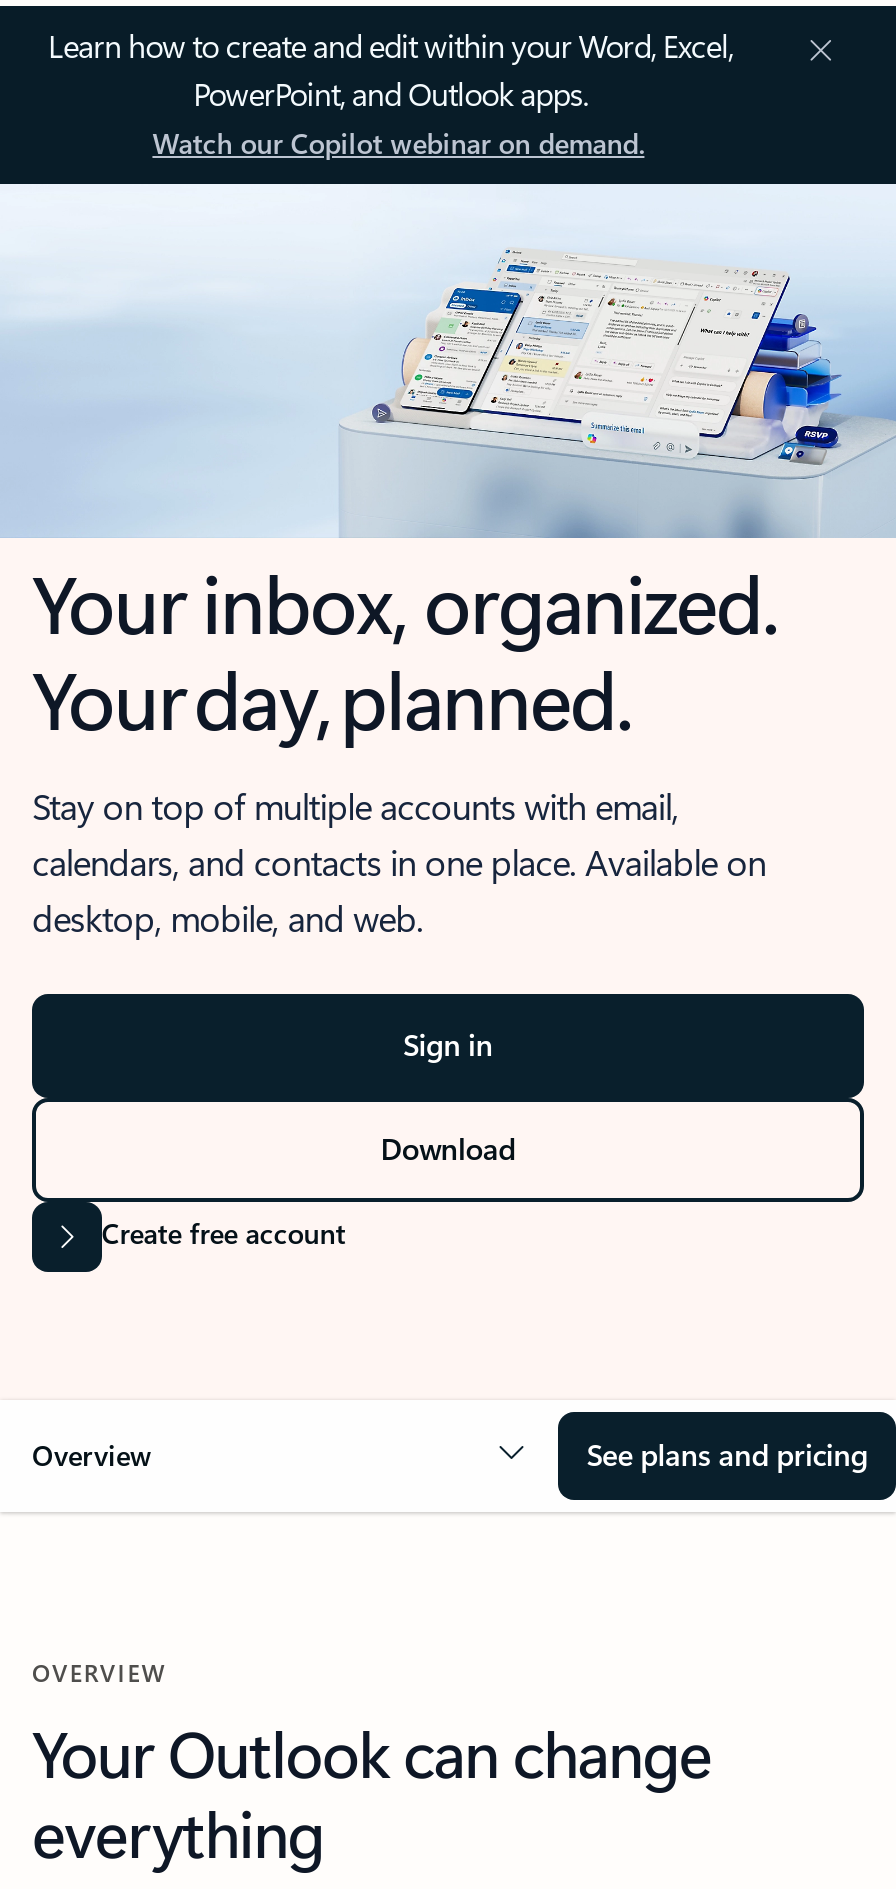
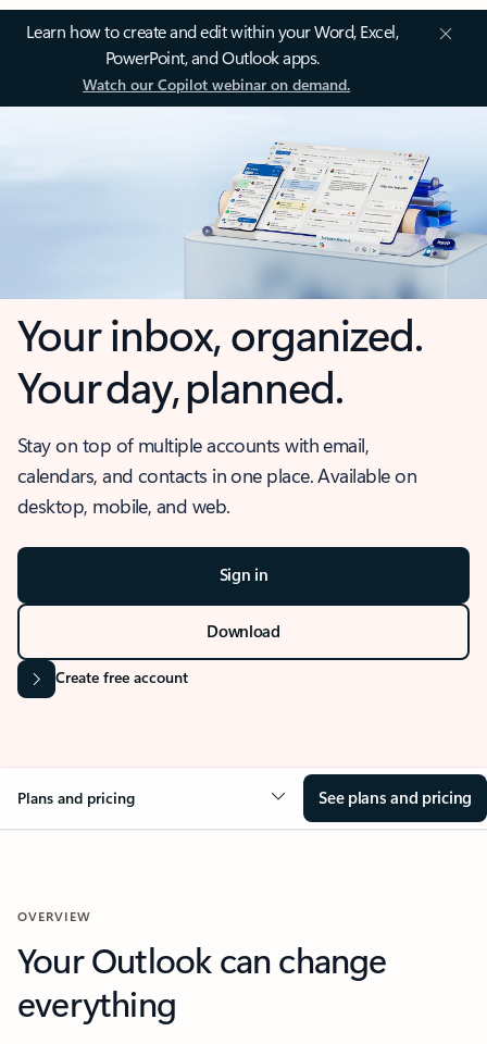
- Overview
+ Plans and pricing
